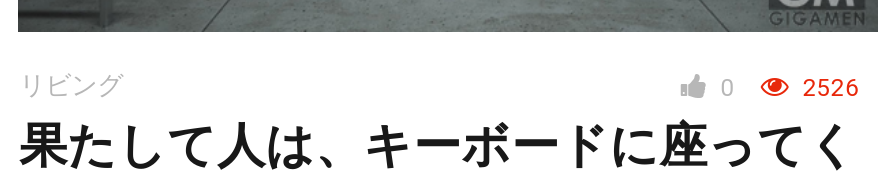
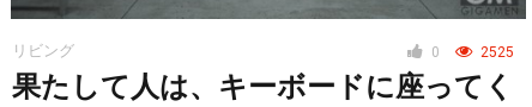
- 2526
+ 2525
